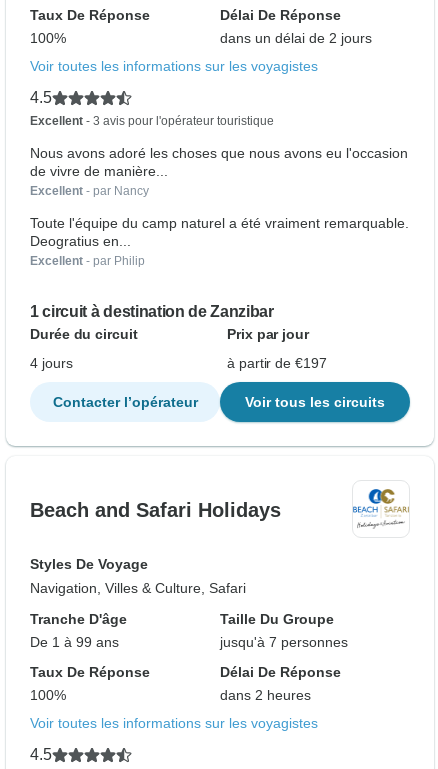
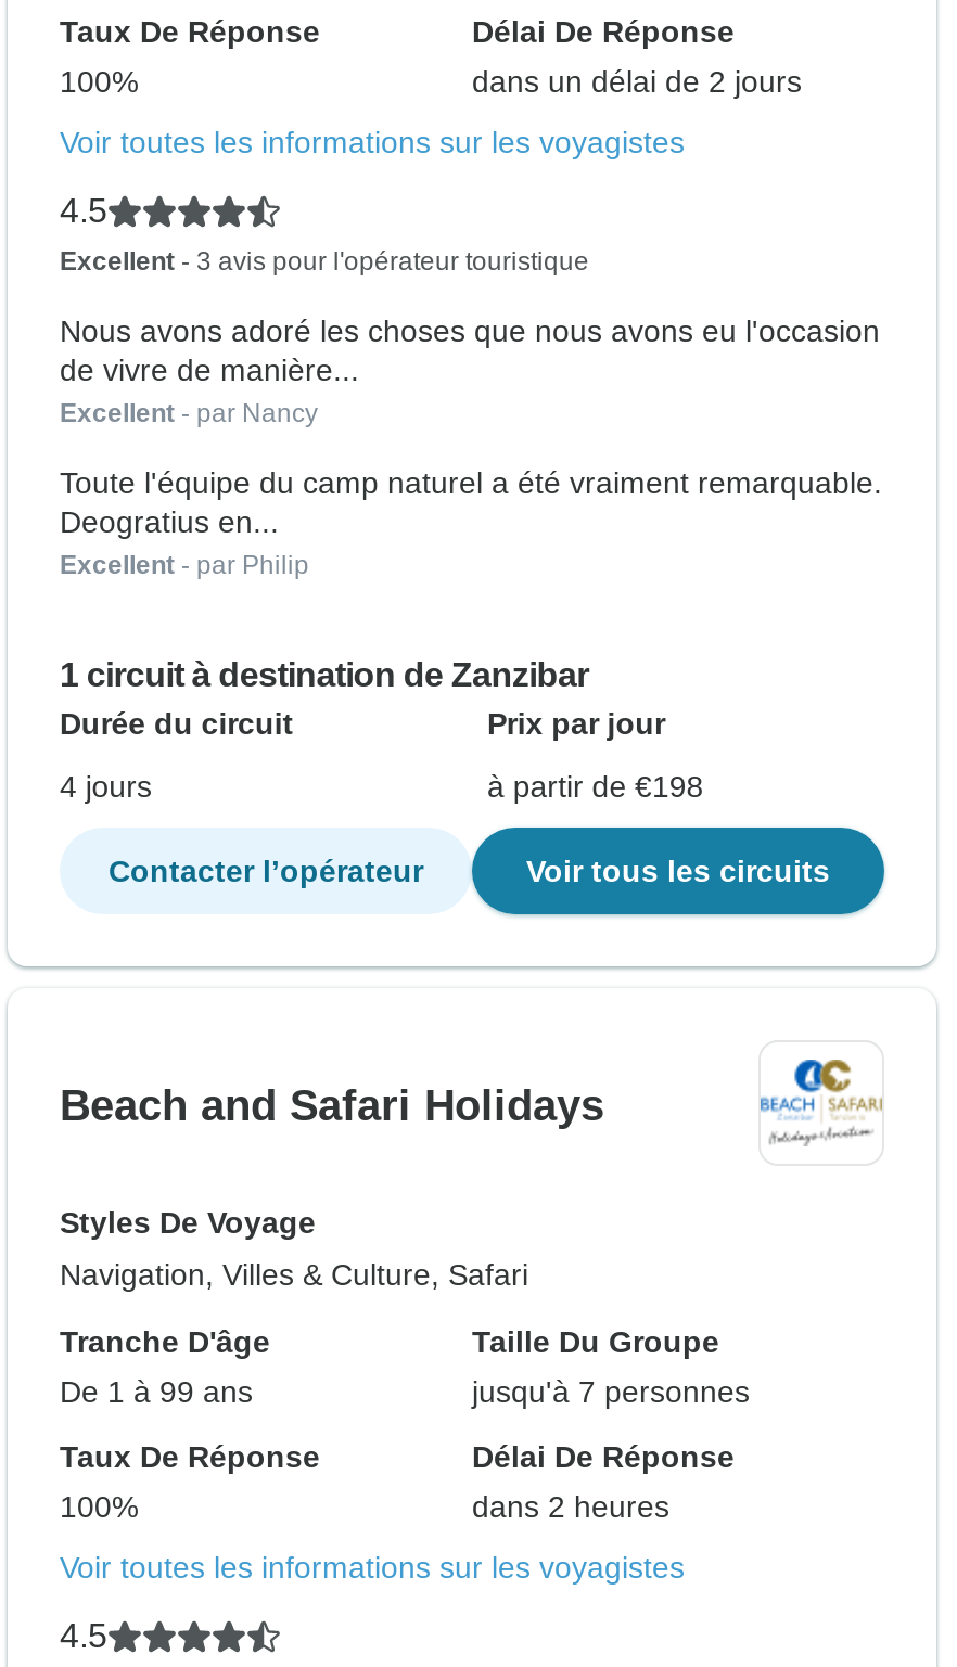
- à partir de €197
+ à partir de €198
